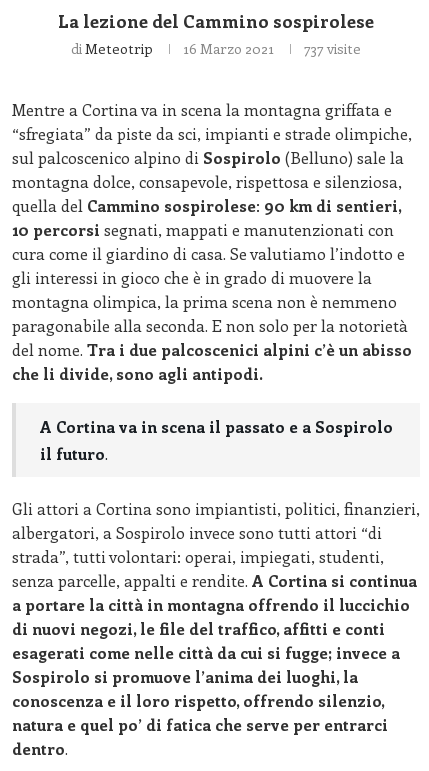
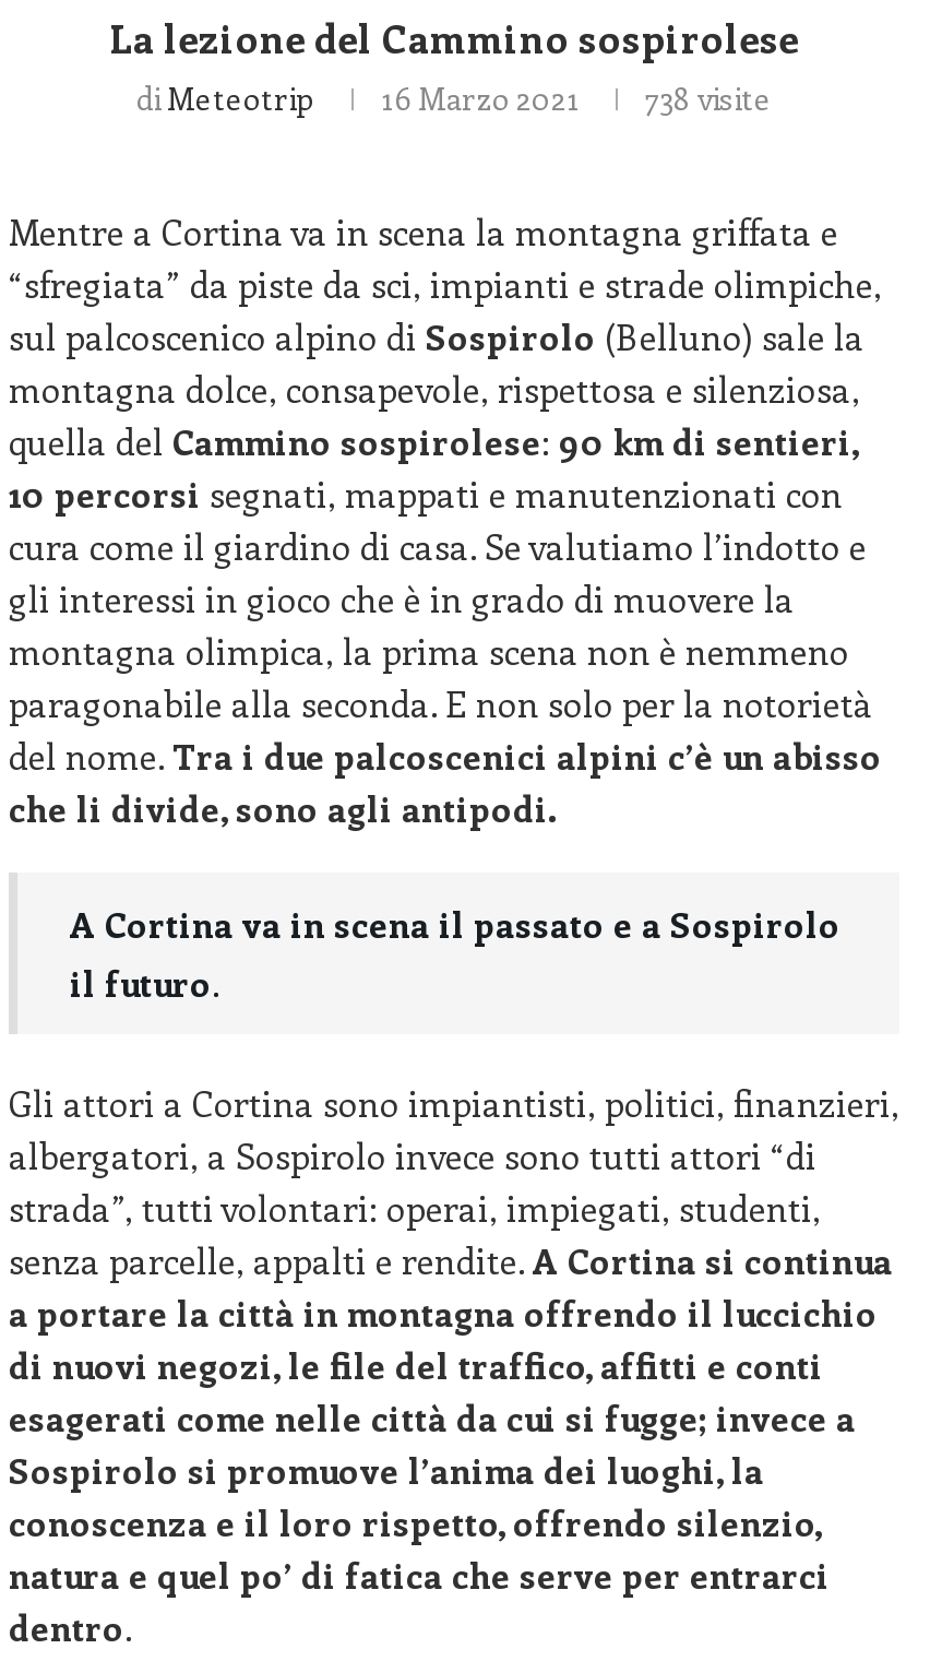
- diMeteotrip 16 Marzo 2021 737 visite
+ diMeteotrip 16 Marzo 2021 738 visite
